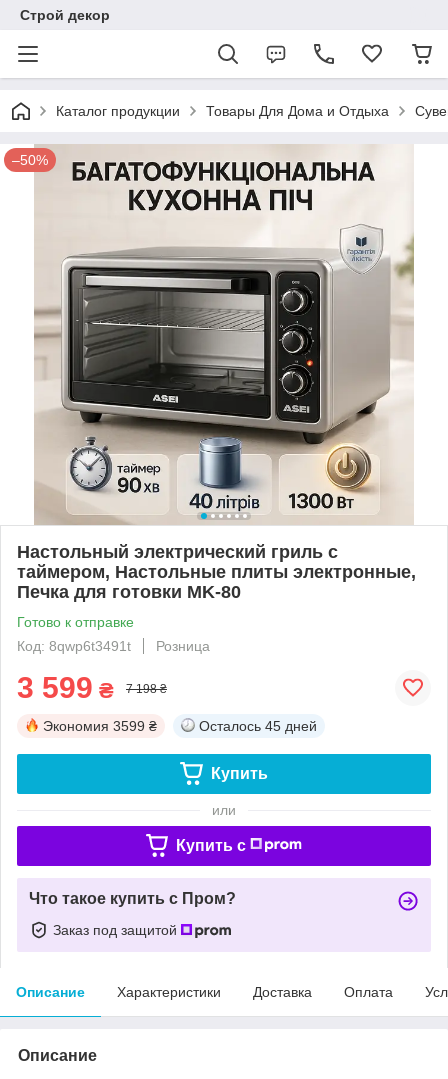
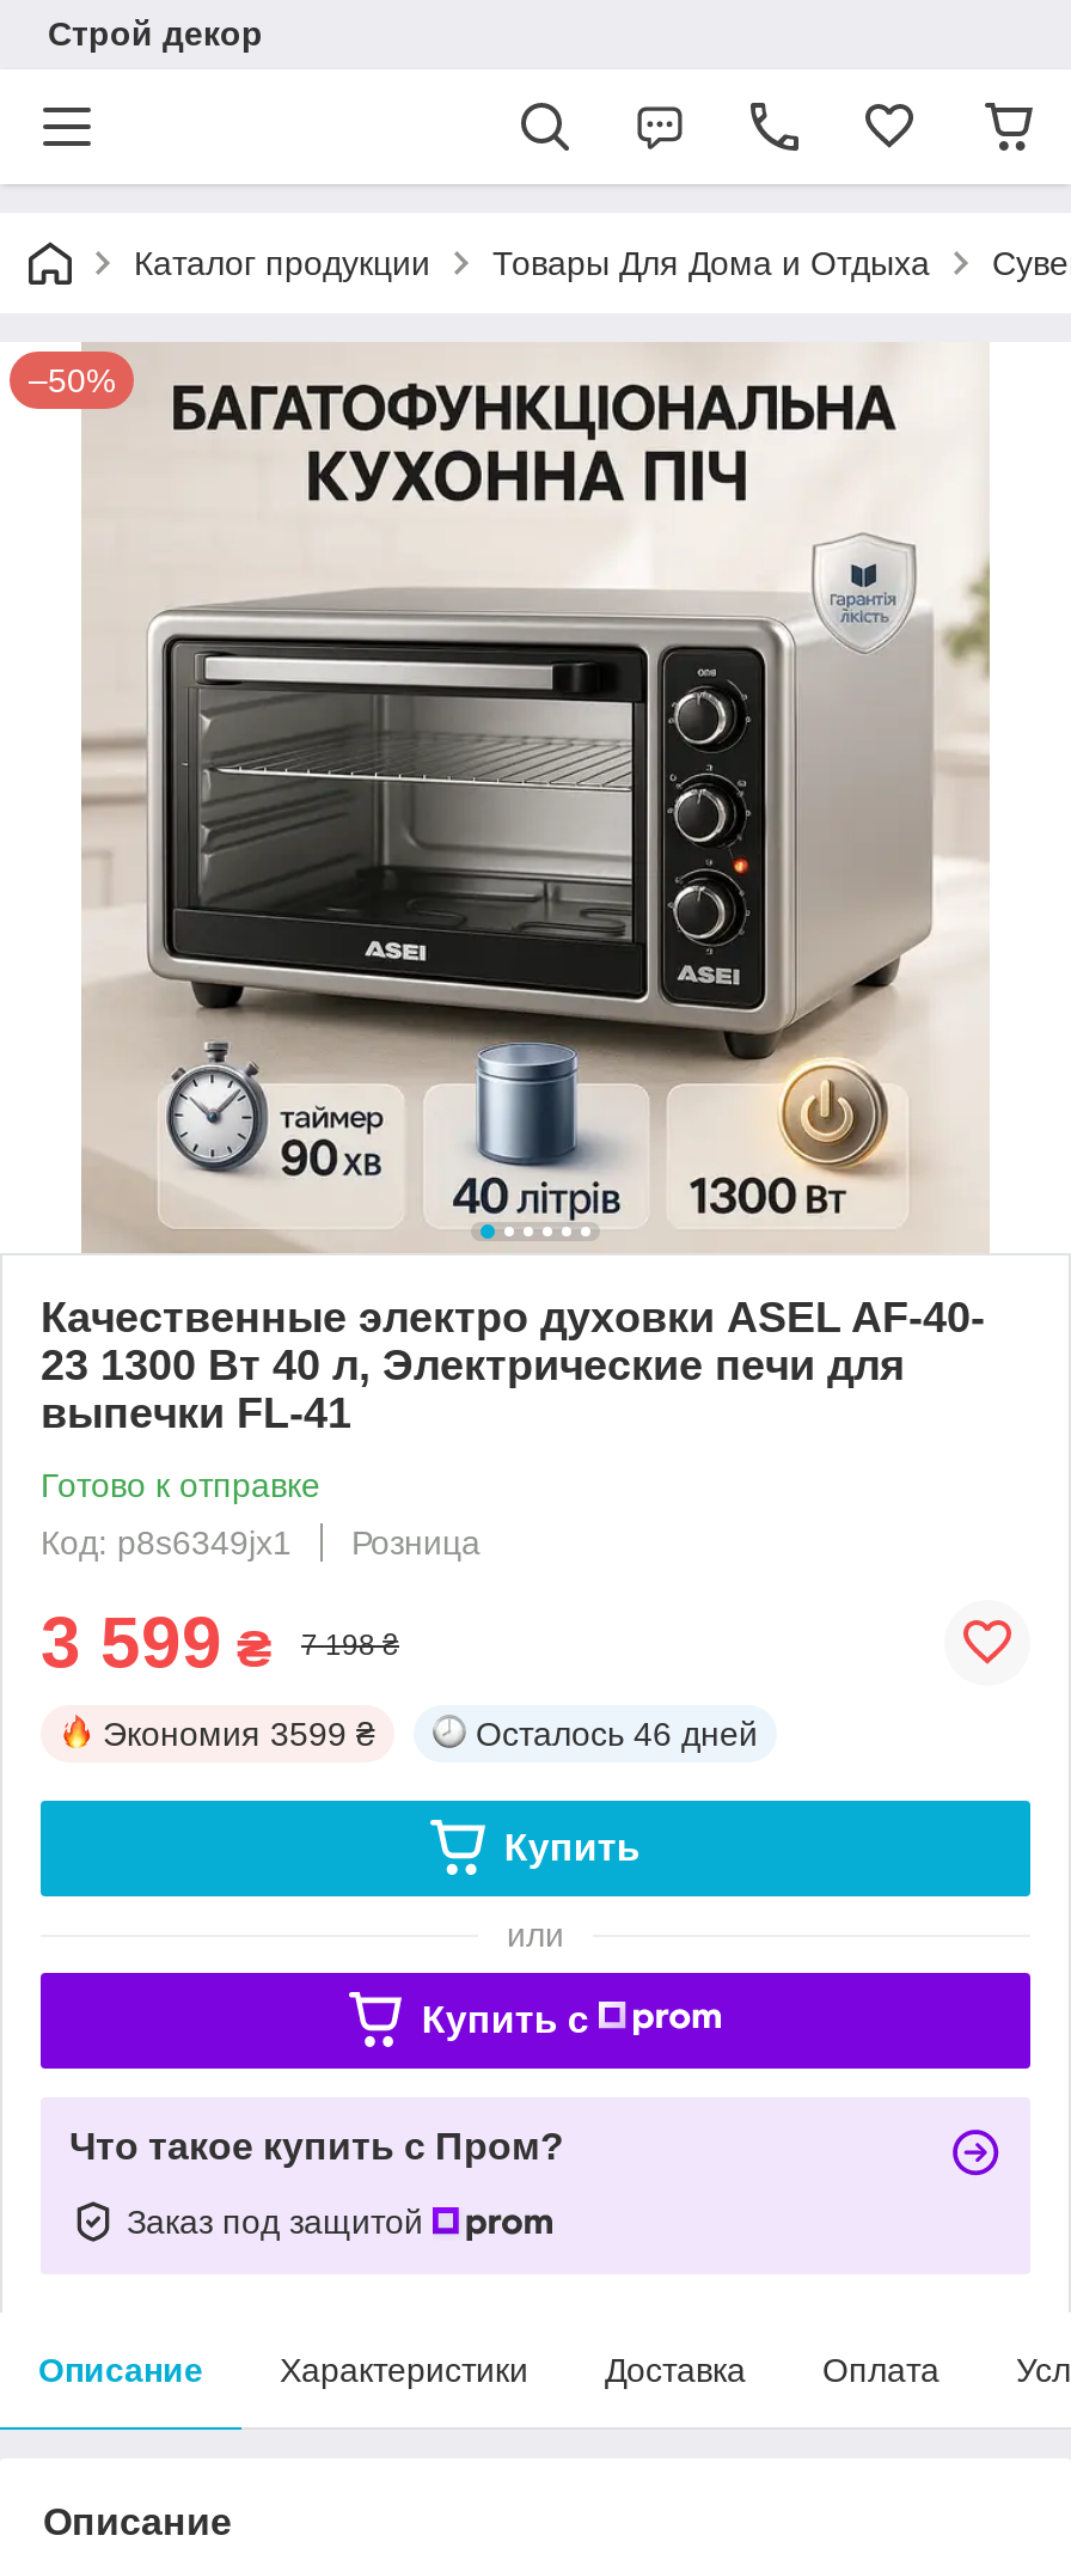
- Настольный электрический гриль с
- таймером, Настольные плиты электронные,
- Печка для готовки MK-80
+ Качественные электро духовки ASEL AF-40-
+ 23 1300 Вт 40 л, Электрические печи для
+ выпечки FL-41

- Код: 8qwp6t3491t Розница
+ Код: p8s6349jx1 Розница

- Осталось 45 дней
+ Осталось 46 дней
